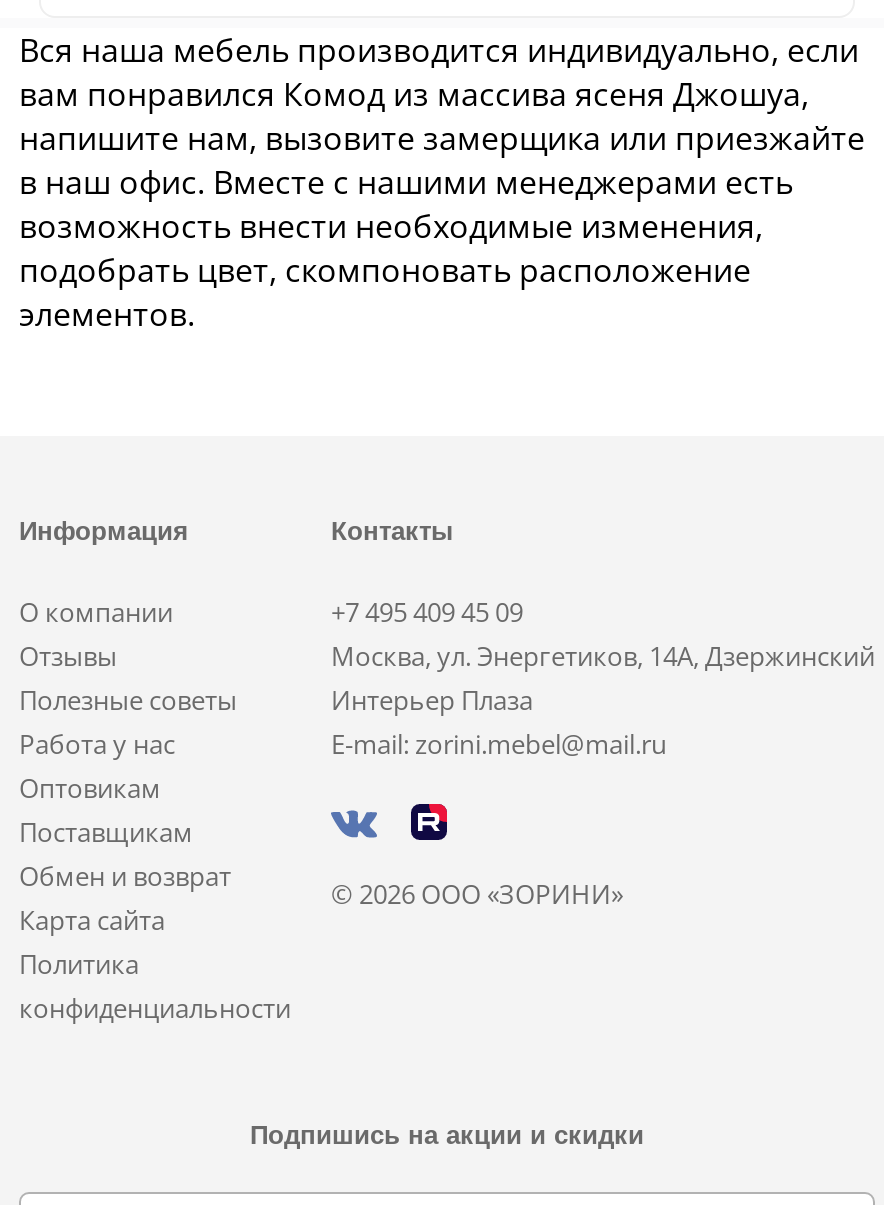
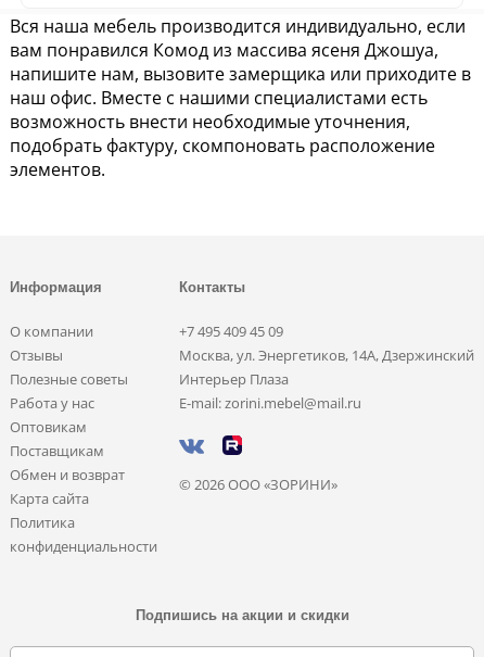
- напишите нам, вызовите замерщика или приезжайте
- в наш офис. Вместе с нашими менеджерами есть
- возможность внести необходимые изменения,
- подобрать цвет, скомпоновать расположение
+ напишите нам, вызовите замерщика или приходите в
+ наш офис. Вместе с нашими специалистами есть
+ возможность внести необходимые уточнения,
+ подобрать фактуру, скомпоновать расположение
